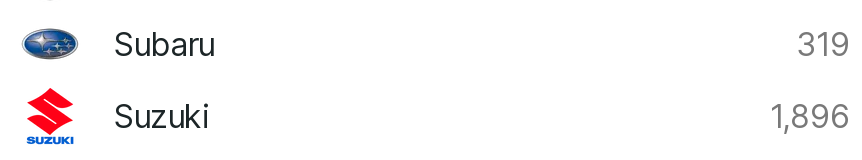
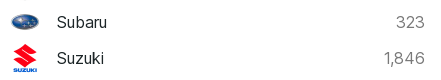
- 319
+ 323

- 1,896
+ 1,846
